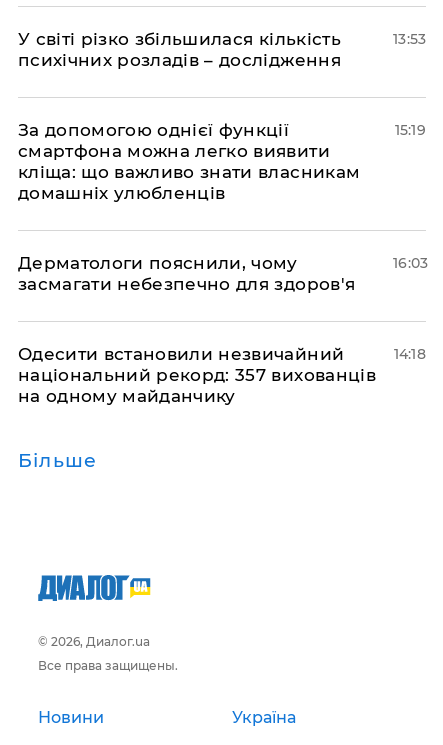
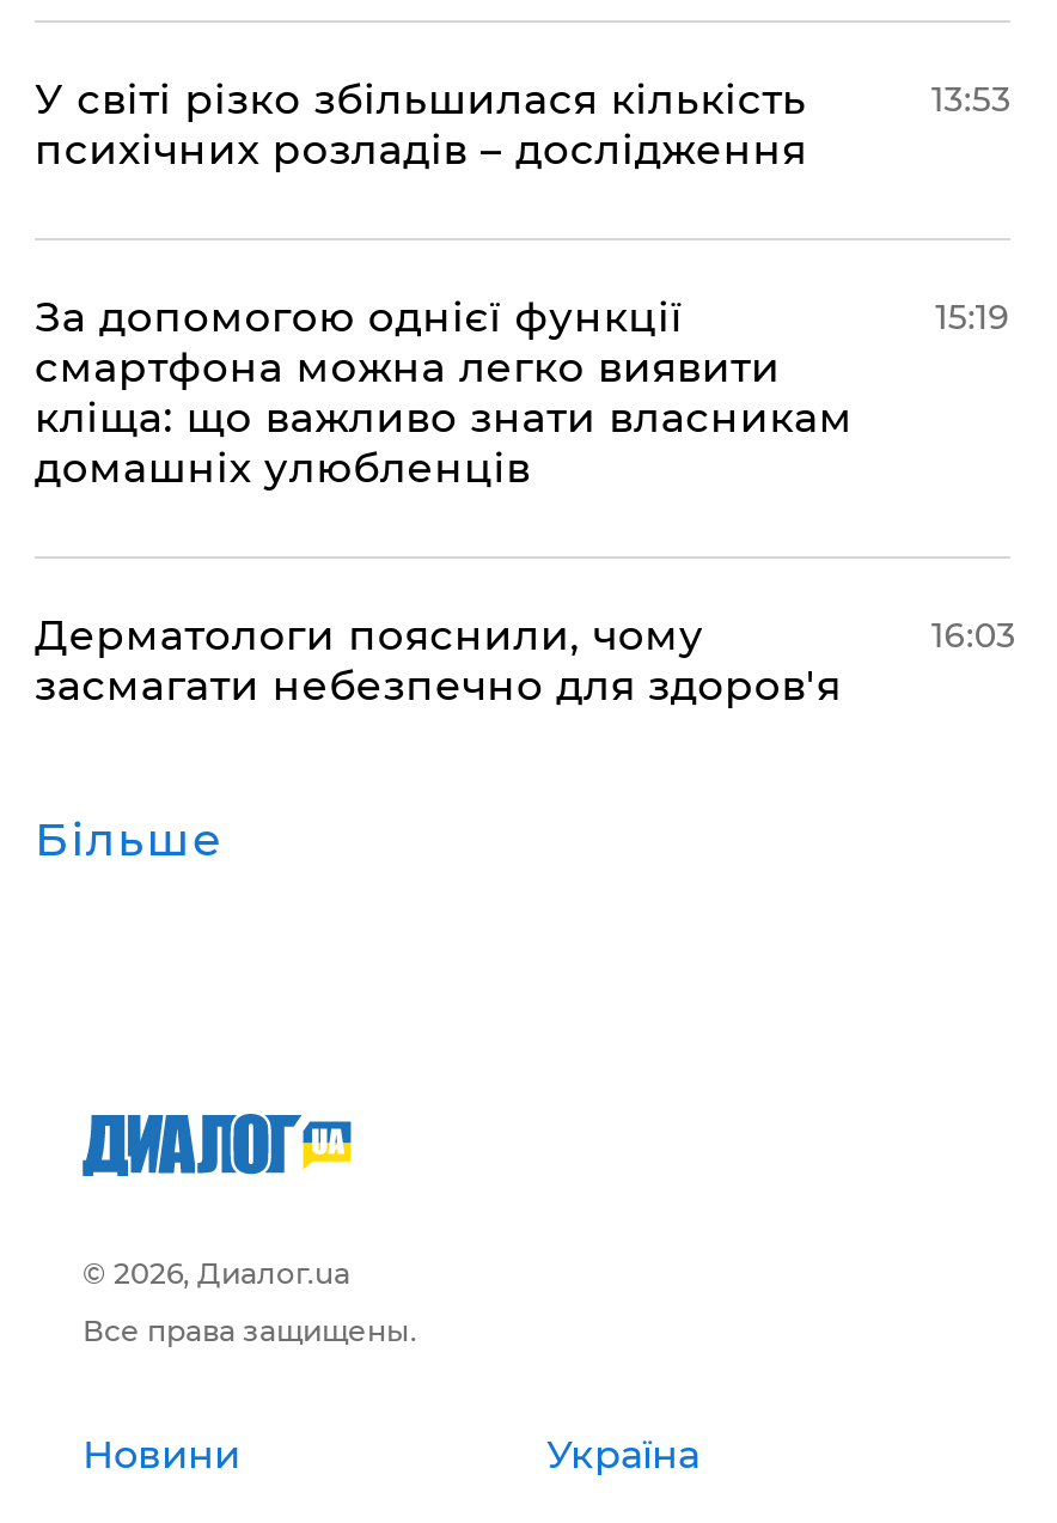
- Одесити встановили незвичайний
- національний рекорд: 357 вихованців
- на одному майданчику

- 14:18
